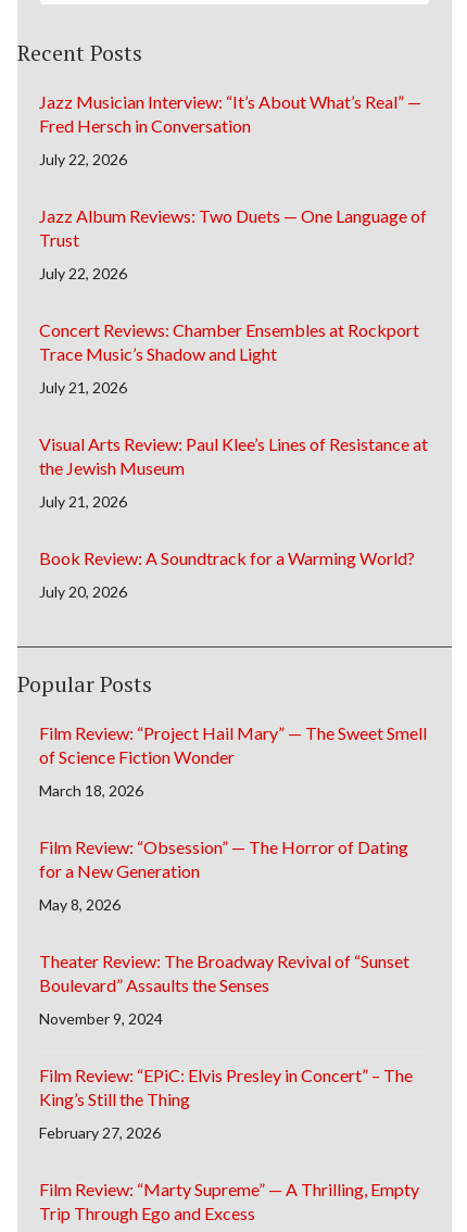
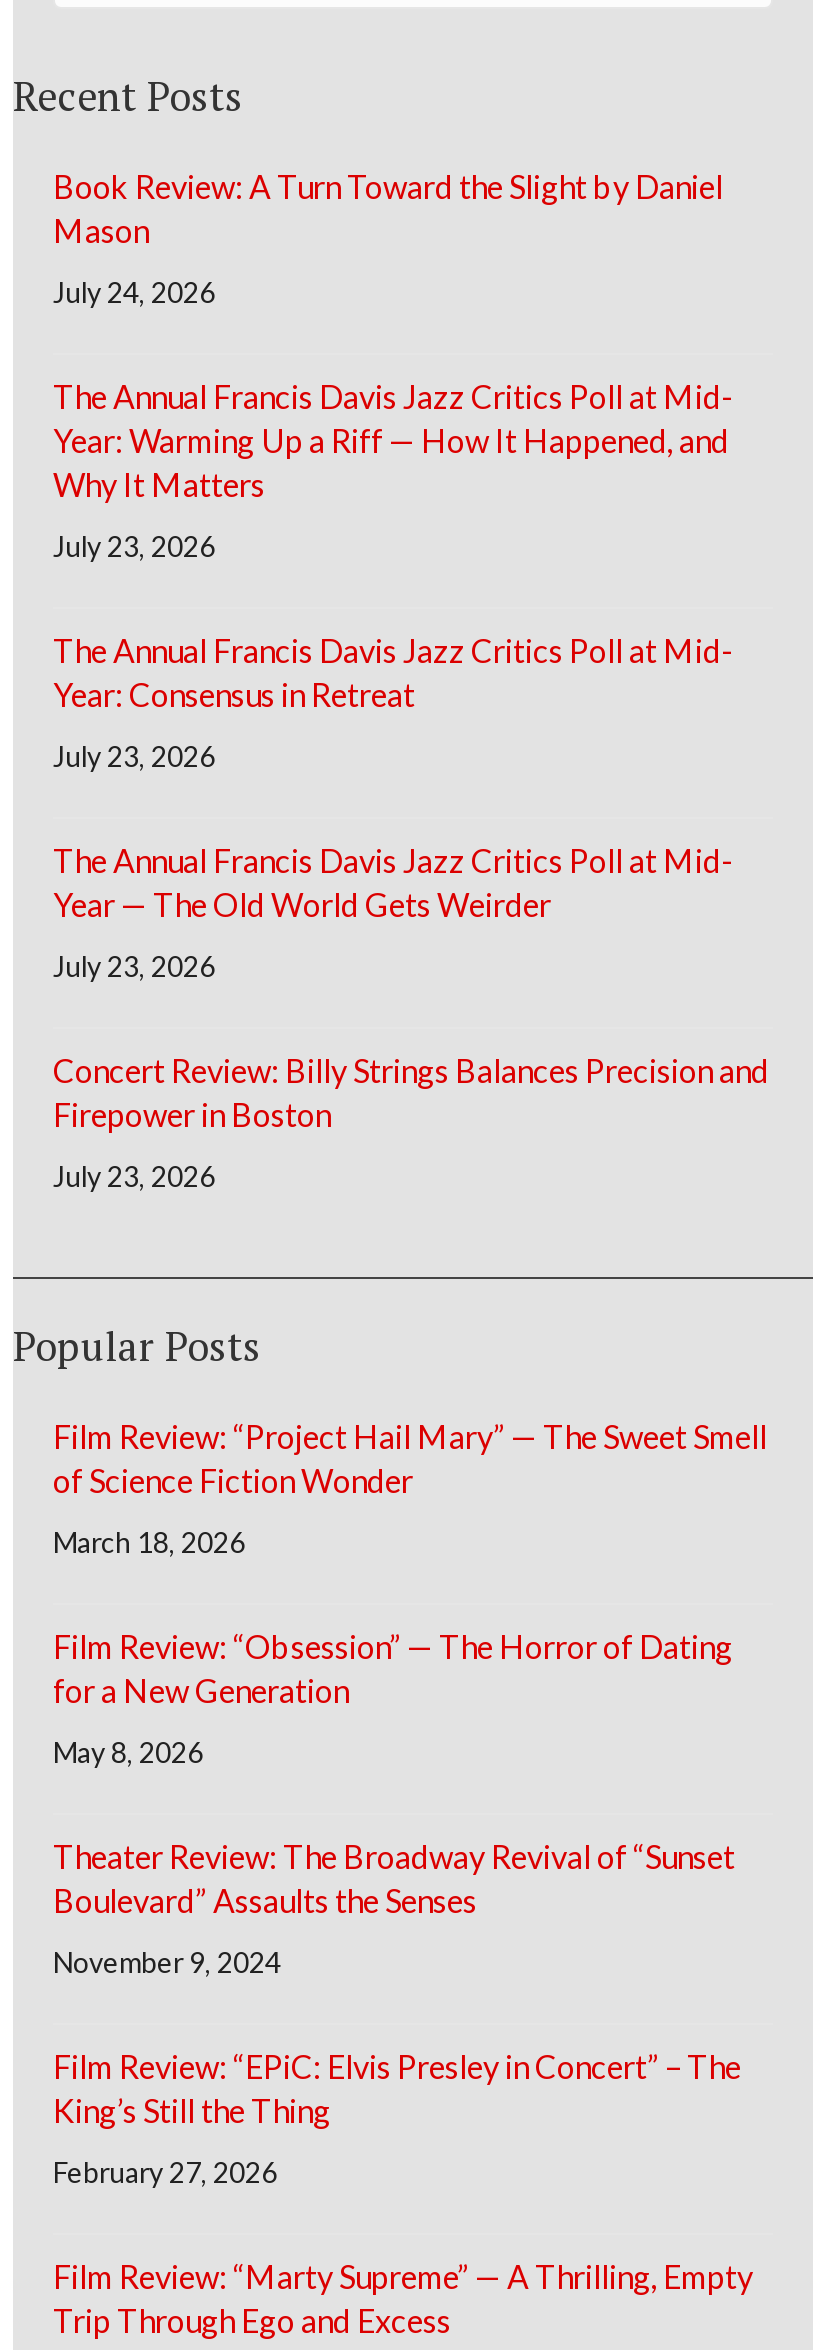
- Jazz Musician Interview: “It’s About What’s Real” —
- Fred Hersch in Conversation
+ Book Review: A Turn Toward the Slight by Daniel
+ Mason

- July 22, 2026
+ July 24, 2026

- Jazz Album Reviews: Two Duets — One Language of
- Trust
+ The Annual Francis Davis Jazz Critics Poll at Mid-
+ Year: Warming Up a Riff — How It Happened, and
+ Why It Matters

- July 22, 2026
+ July 23, 2026

- Concert Reviews: Chamber Ensembles at Rockport
- Trace Music’s Shadow and Light
+ The Annual Francis Davis Jazz Critics Poll at Mid-
+ Year: Consensus in Retreat

- July 21, 2026
+ July 23, 2026

- Visual Arts Review: Paul Klee’s Lines of Resistance at
- the Jewish Museum
+ The Annual Francis Davis Jazz Critics Poll at Mid-
+ Year — The Old World Gets Weirder

- July 21, 2026
+ July 23, 2026

- Book Review: A Soundtrack for a Warming World?
+ Concert Review: Billy Strings Balances Precision and
+ Firepower in Boston

- July 20, 2026
+ July 23, 2026
